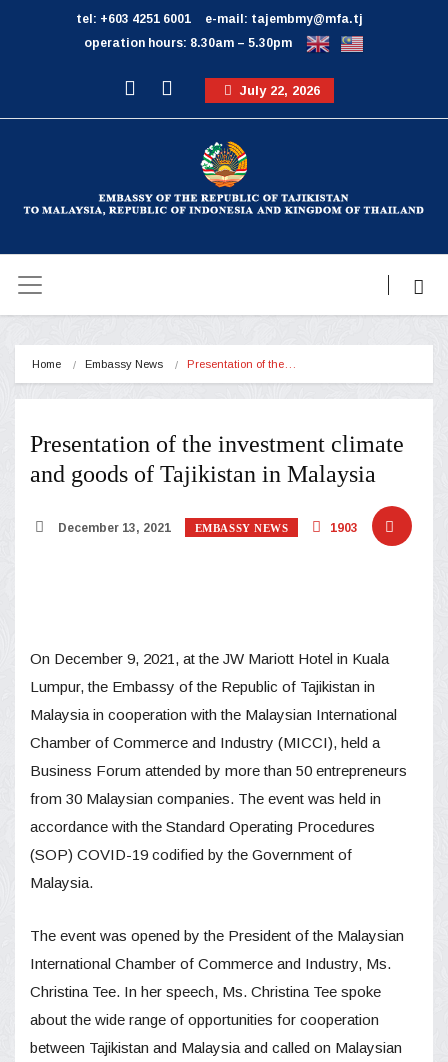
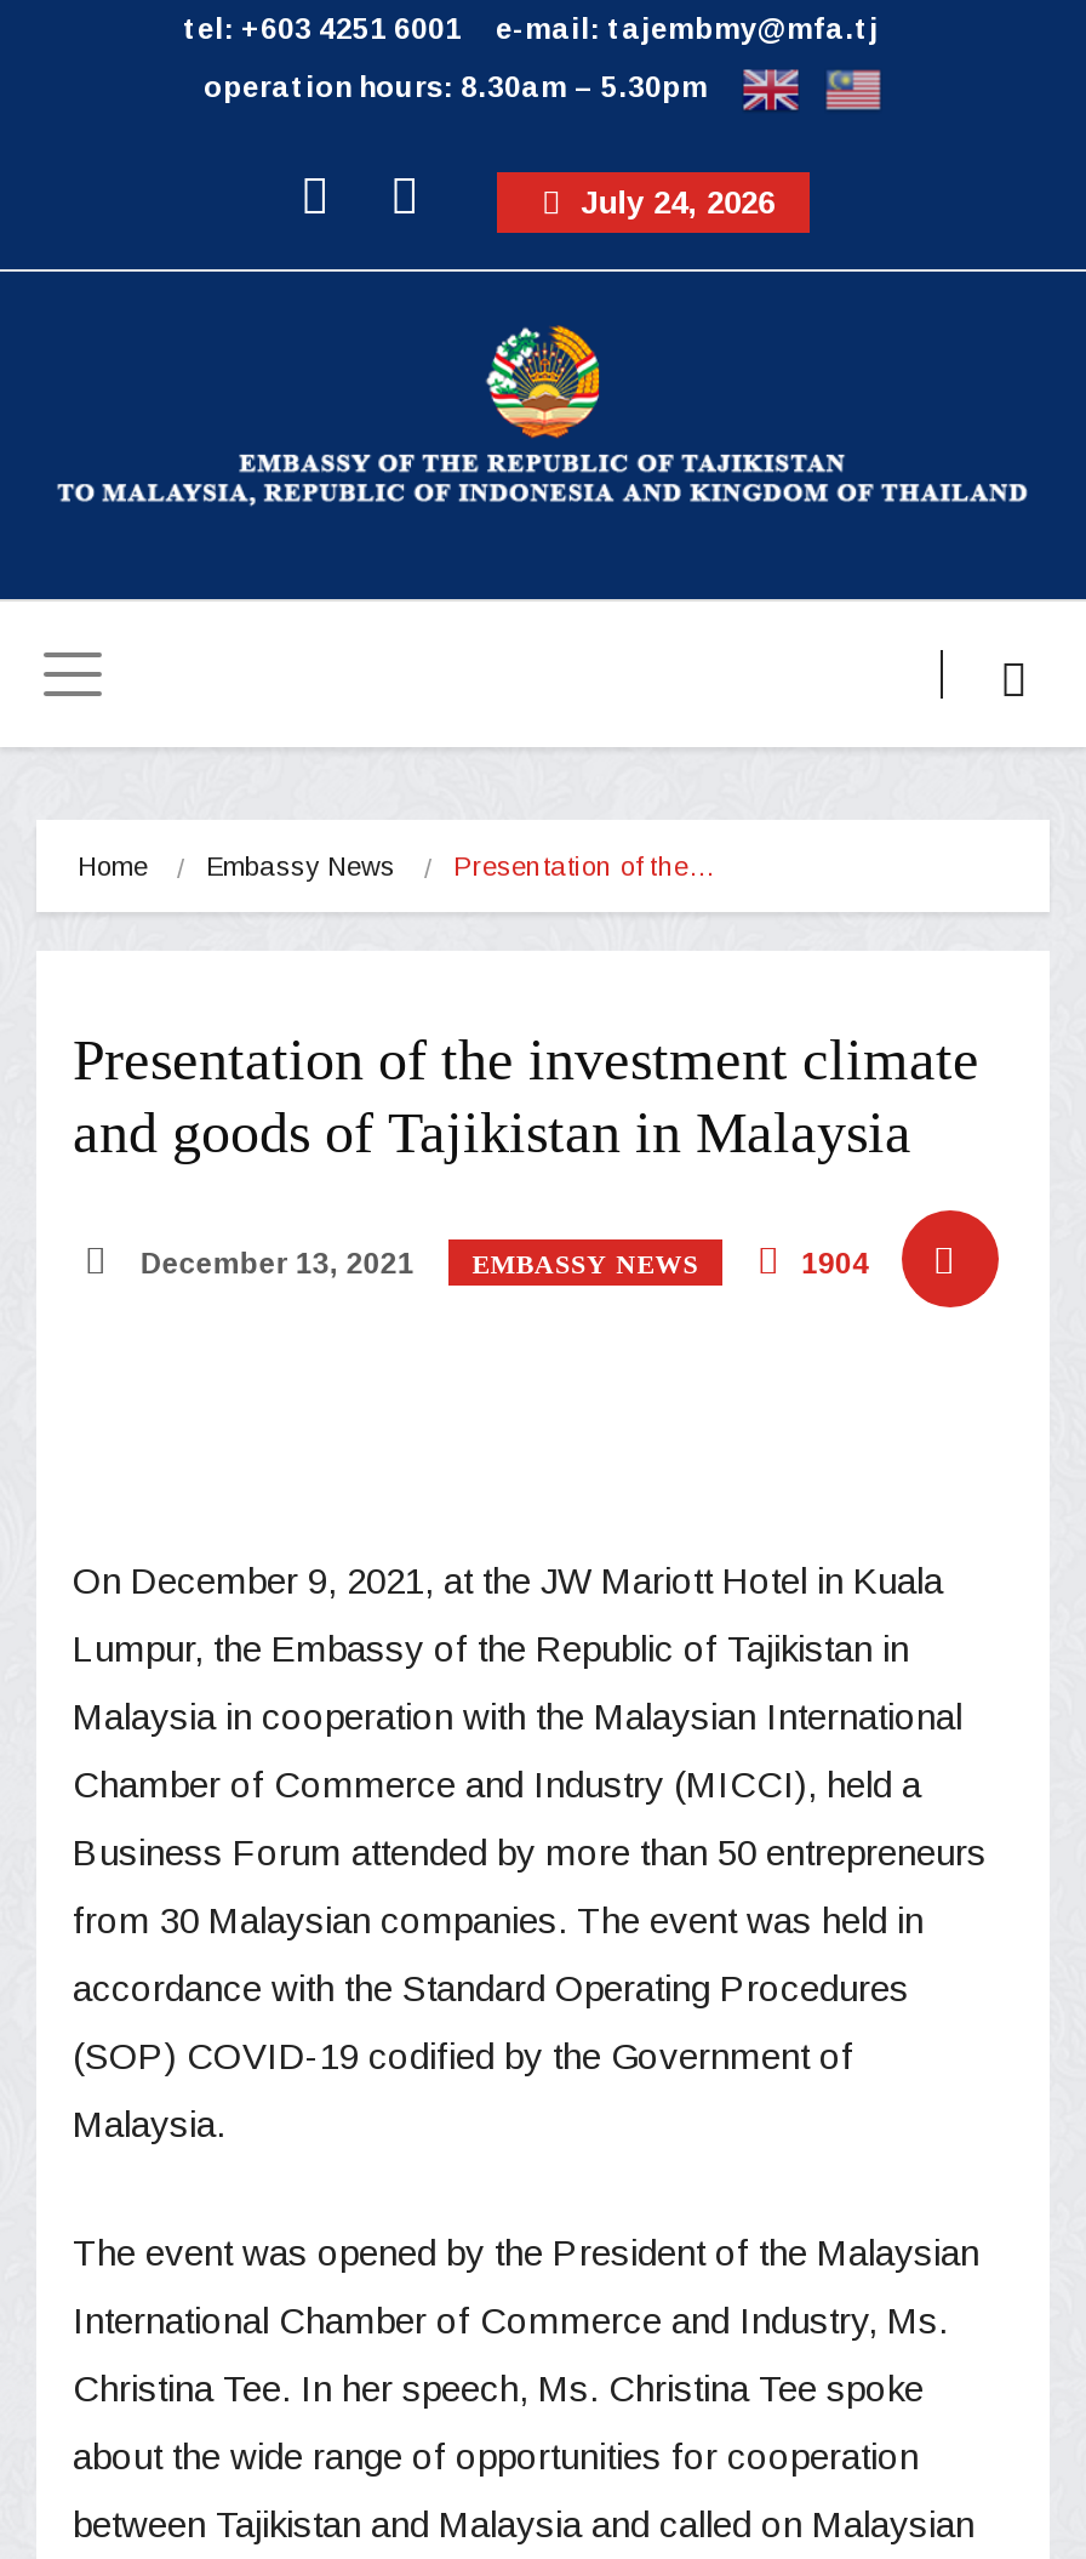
- July 22, 2026
+ July 24, 2026

- 1903
+ 1904
